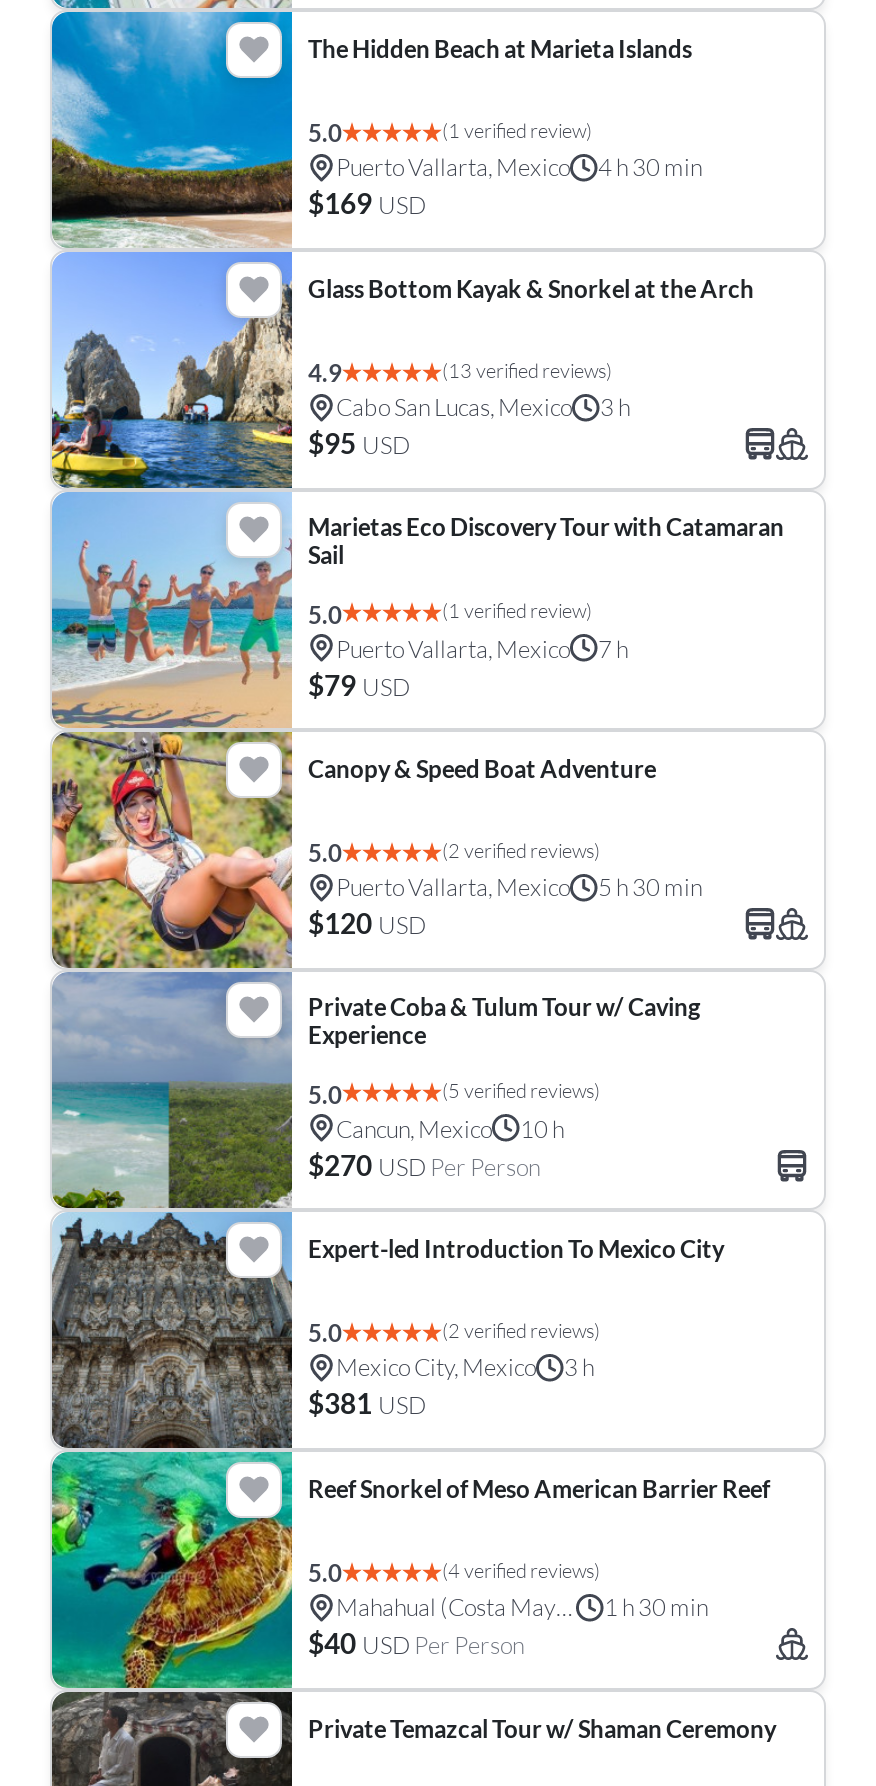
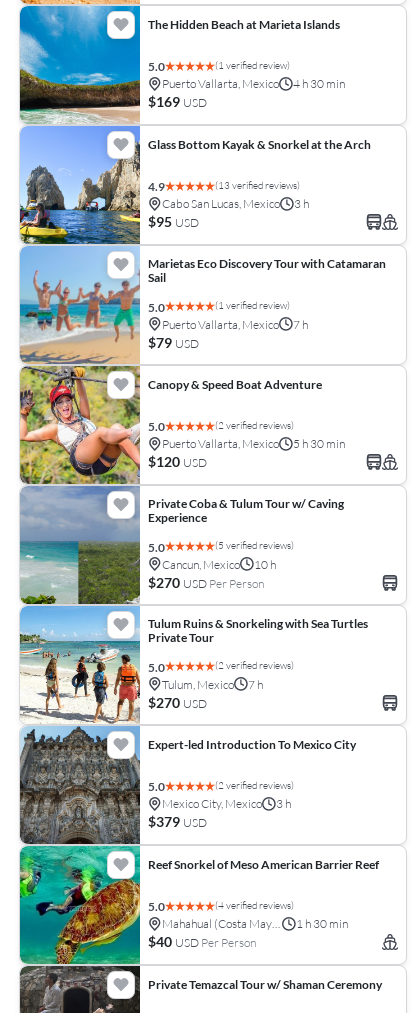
+ [image]
+ Tulum Ruins & Snorkeling with Sea Turtles
+ Private Tour
+ 5.0
+ (2 verified reviews)
+ Tulum, Mexico
+ 7 h
+ $270 USD

- $381 USD
+ $379 USD
